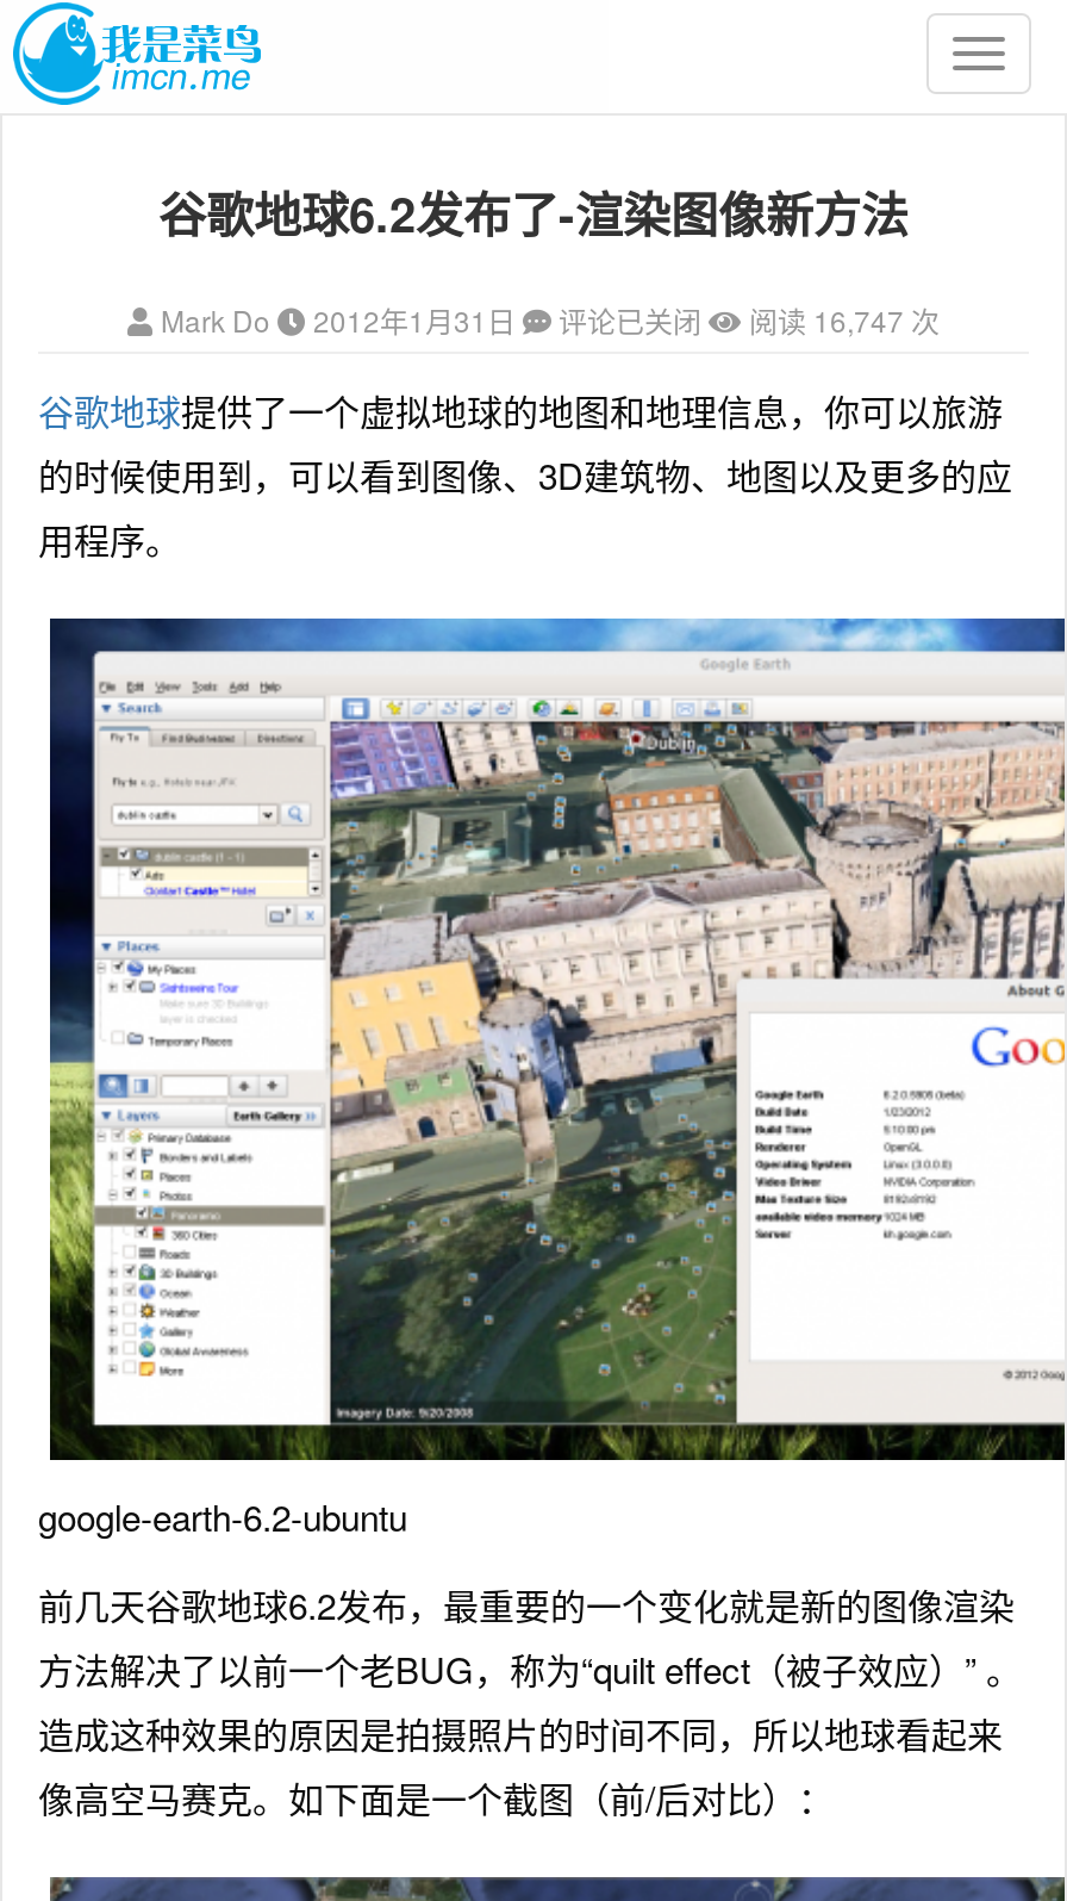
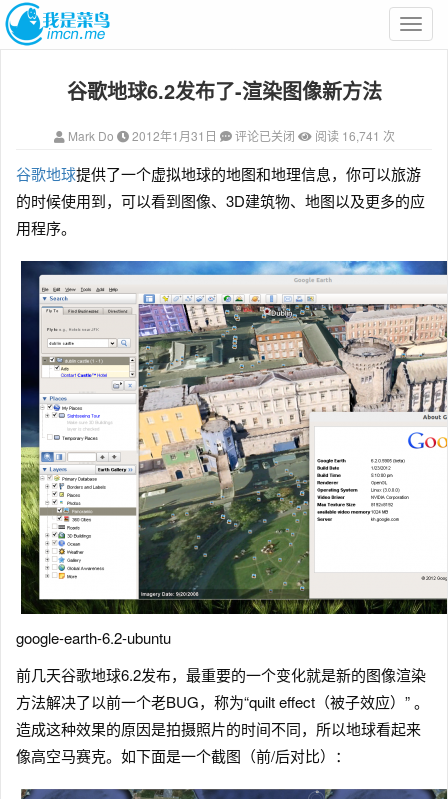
- 阅读 16,747 次
+ 阅读 16,741 次
